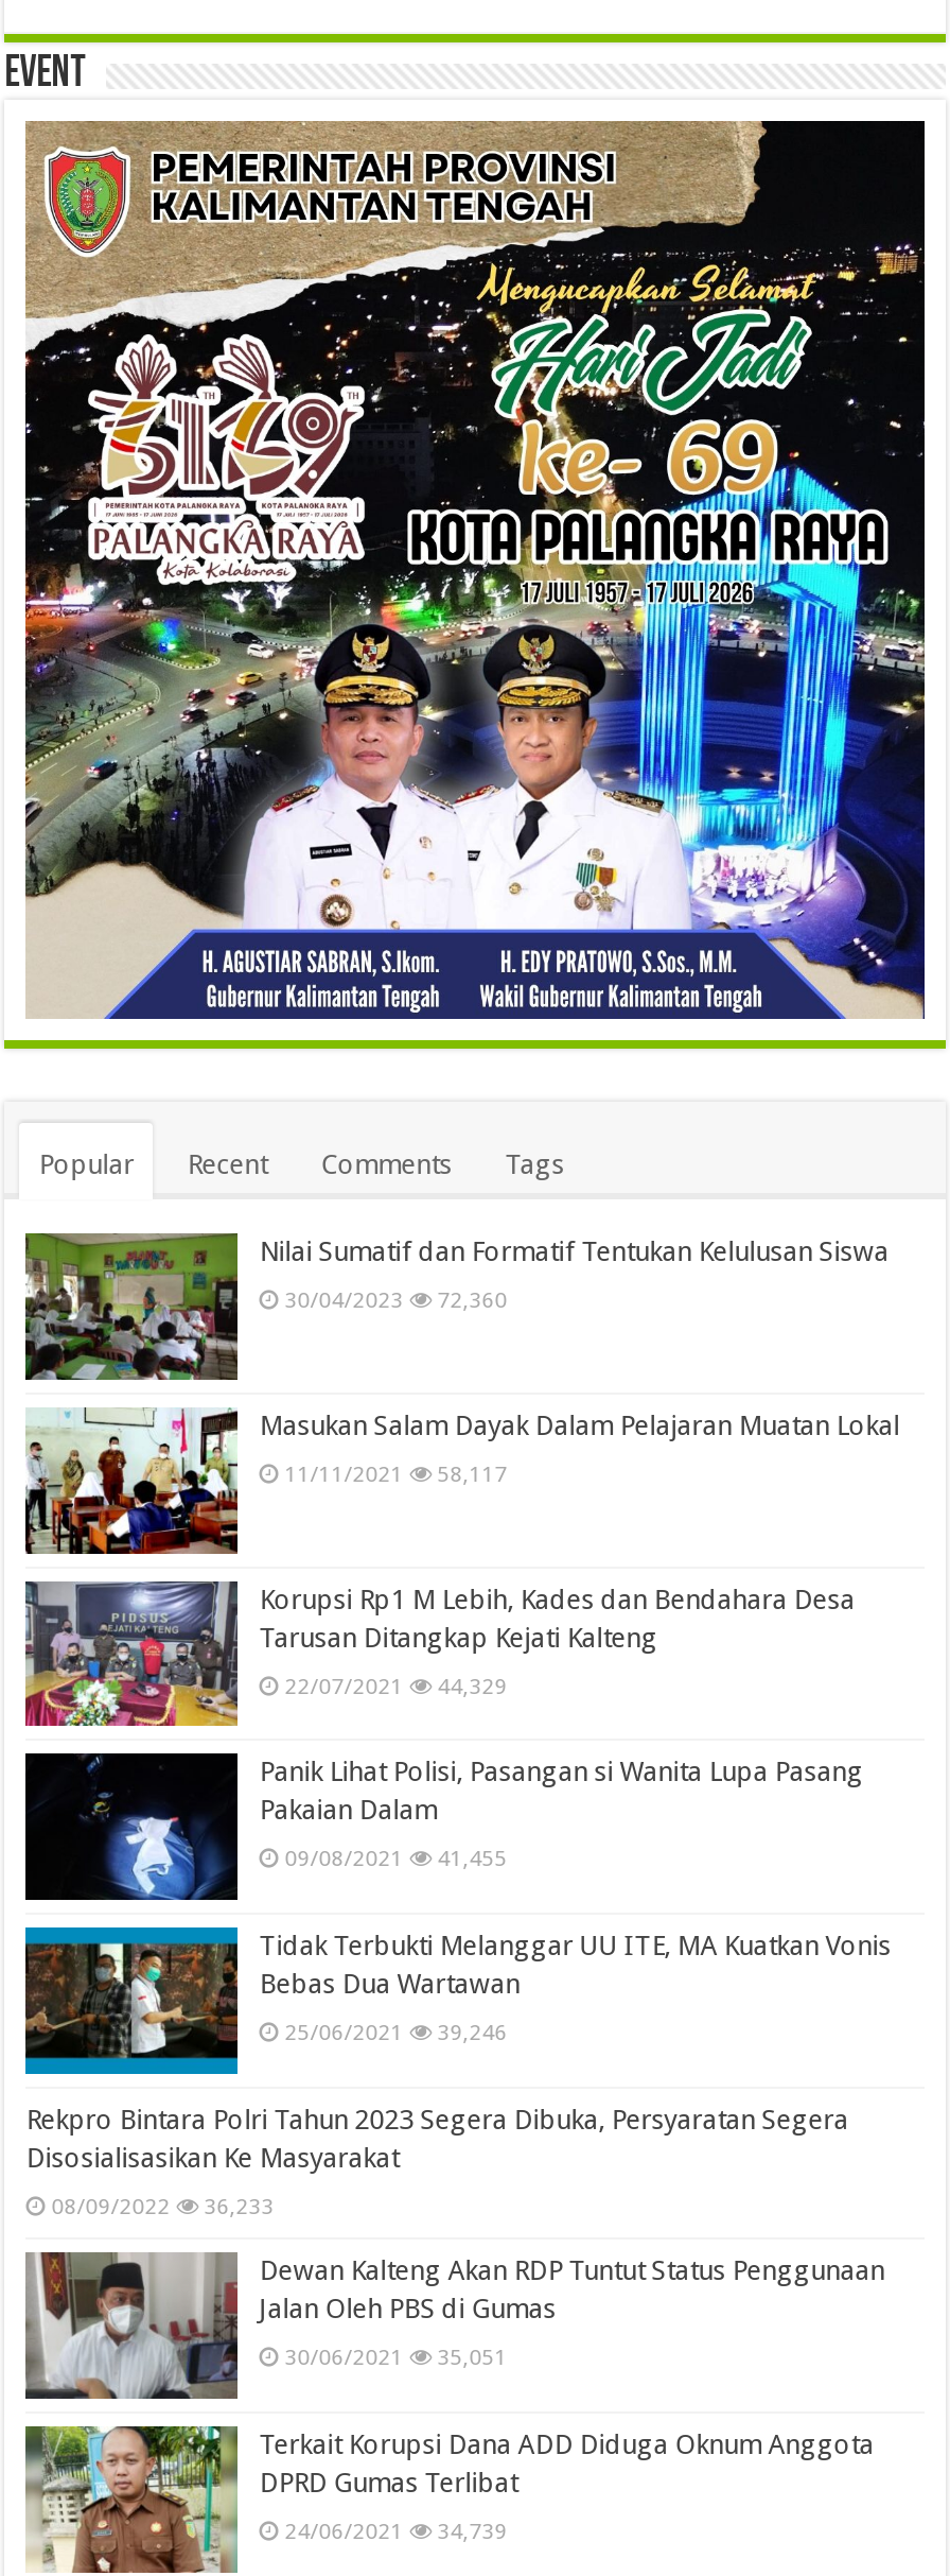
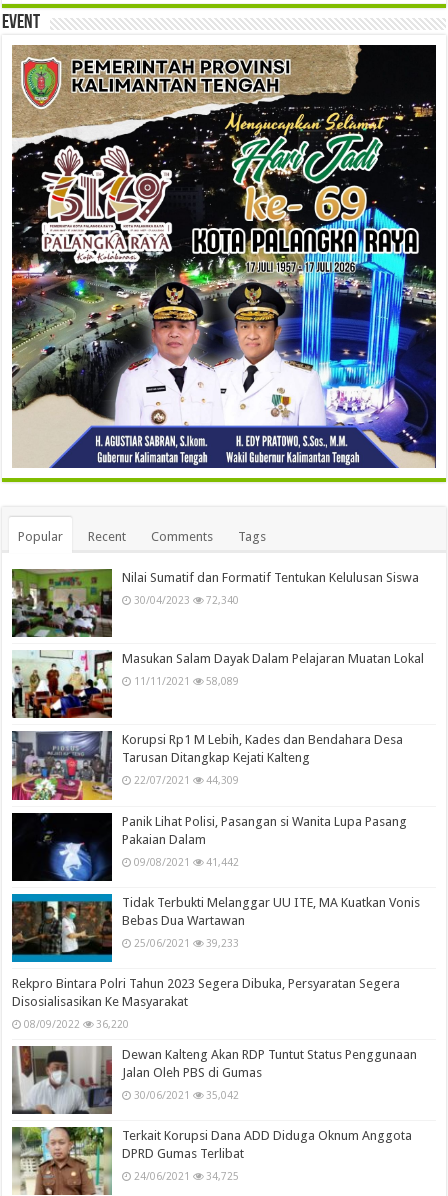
- 30/04/2023 72,360
+ 30/04/2023 72,340

- 11/11/2021 58,117
+ 11/11/2021 58,089

- 22/07/2021 44,329
+ 22/07/2021 44,309

- 09/08/2021 41,455
+ 09/08/2021 41,442

- 25/06/2021 39,246
+ 25/06/2021 39,233

- 08/09/2022 36,233
+ 08/09/2022 36,220

- 30/06/2021 35,051
+ 30/06/2021 35,042

- 24/06/2021 34,739
+ 24/06/2021 34,725
